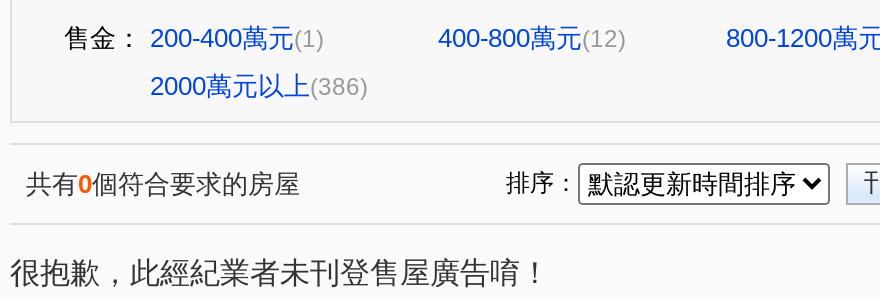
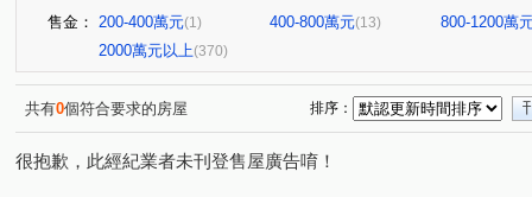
- 400-800萬元(12)
+ 400-800萬元(13)

- 2000萬元以上(386)
+ 2000萬元以上(370)
